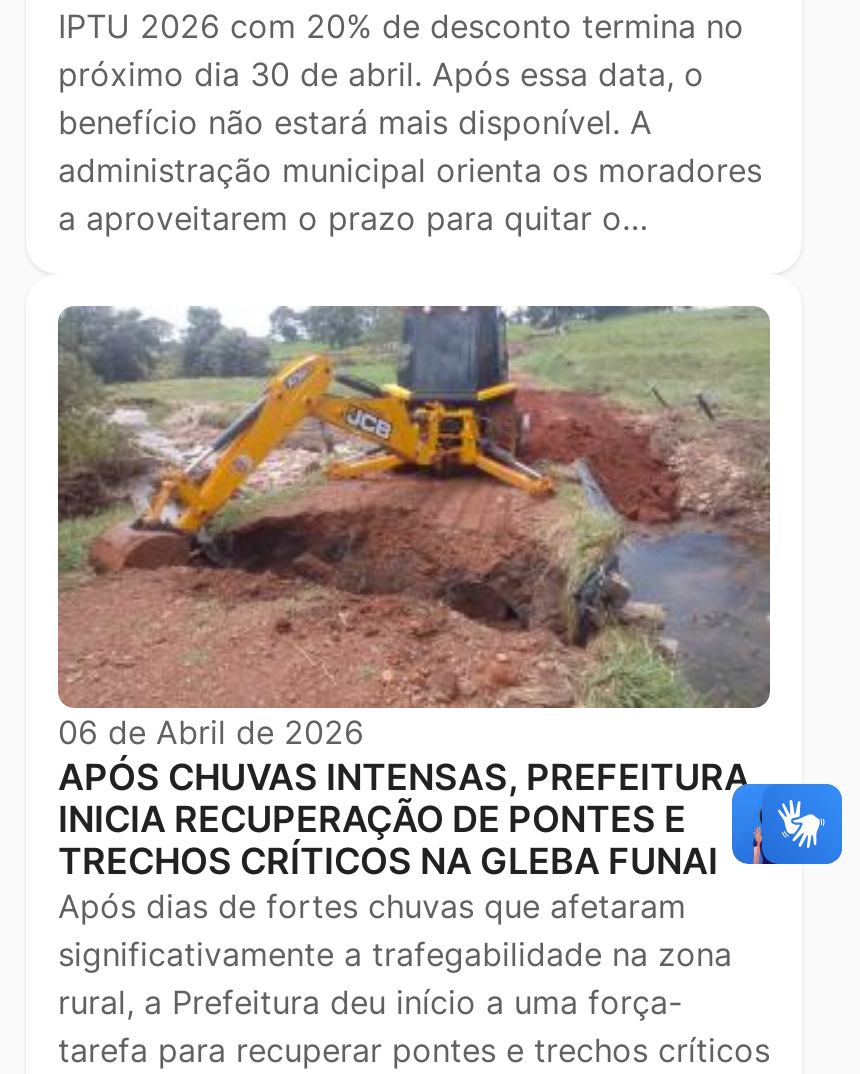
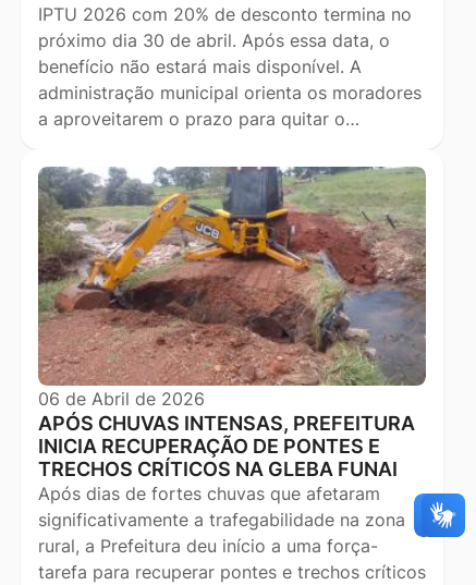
- [image]

+ [image]
